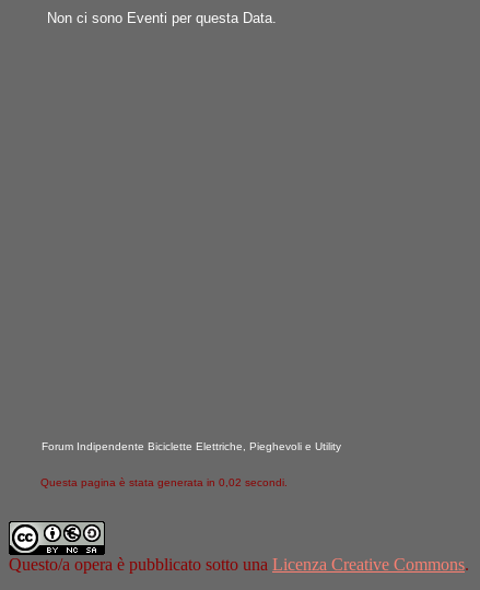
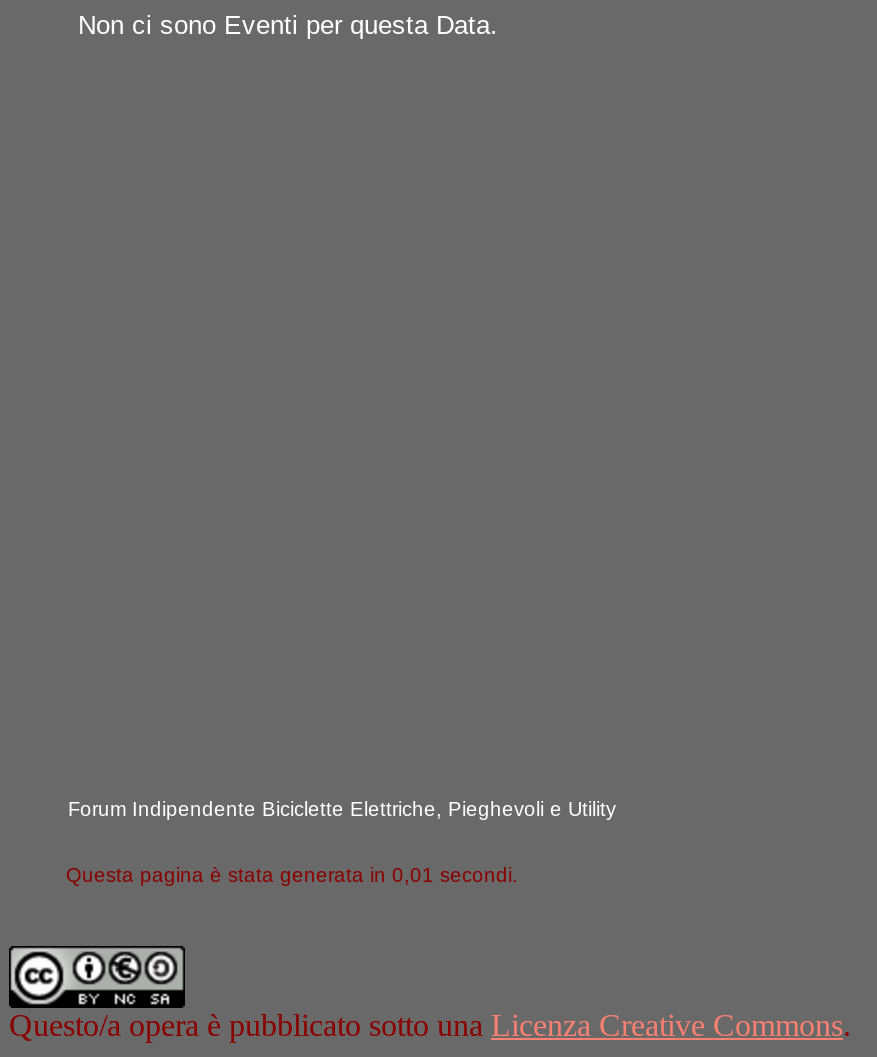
- Questa pagina è stata generata in 0,02 secondi.
+ Questa pagina è stata generata in 0,01 secondi.
